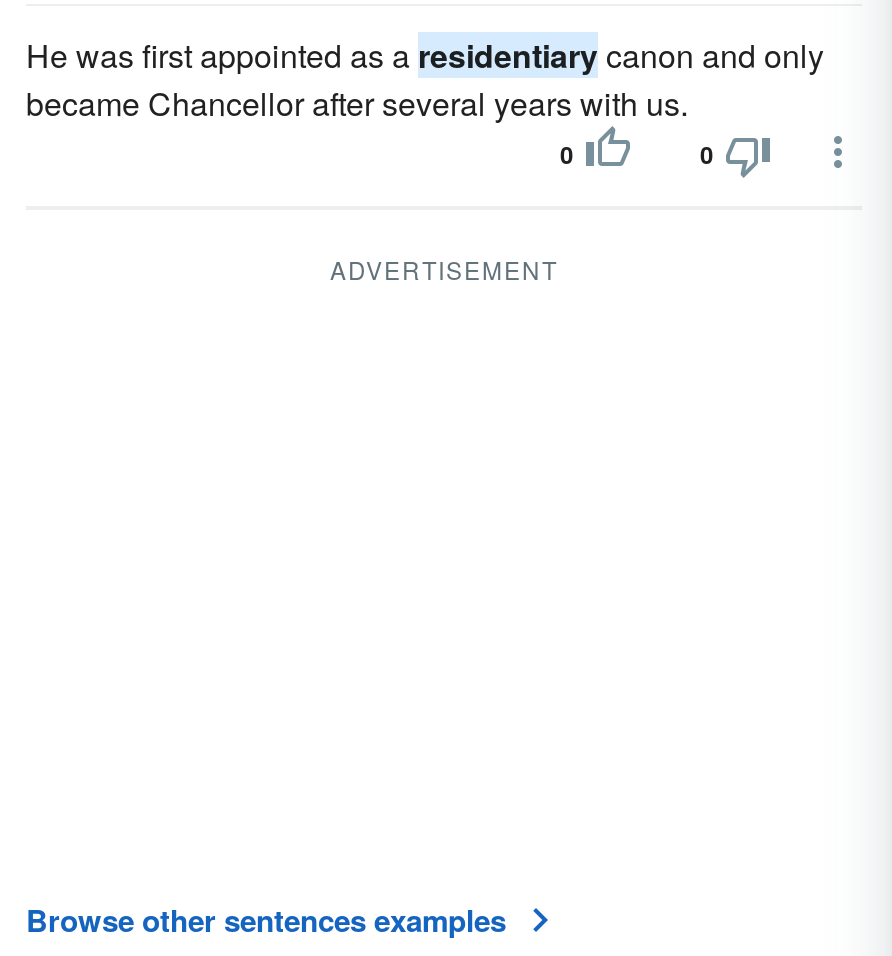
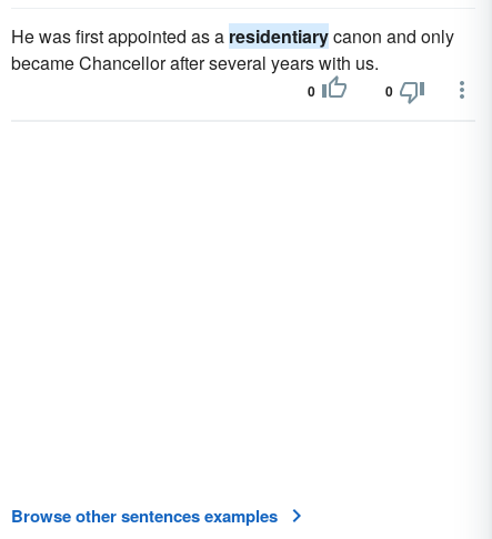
- ADVERTISEMENT
